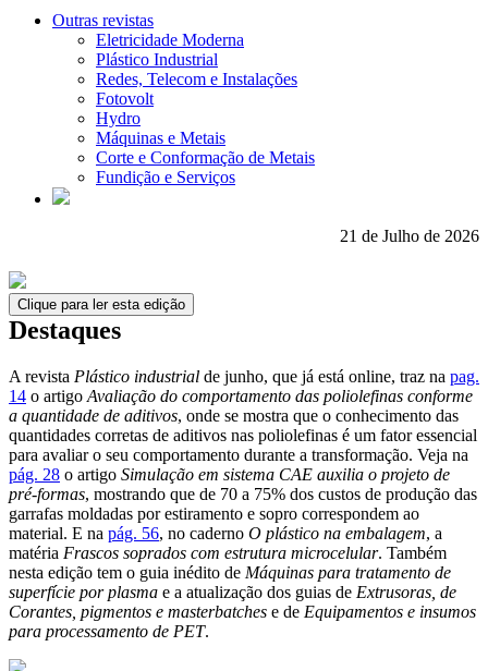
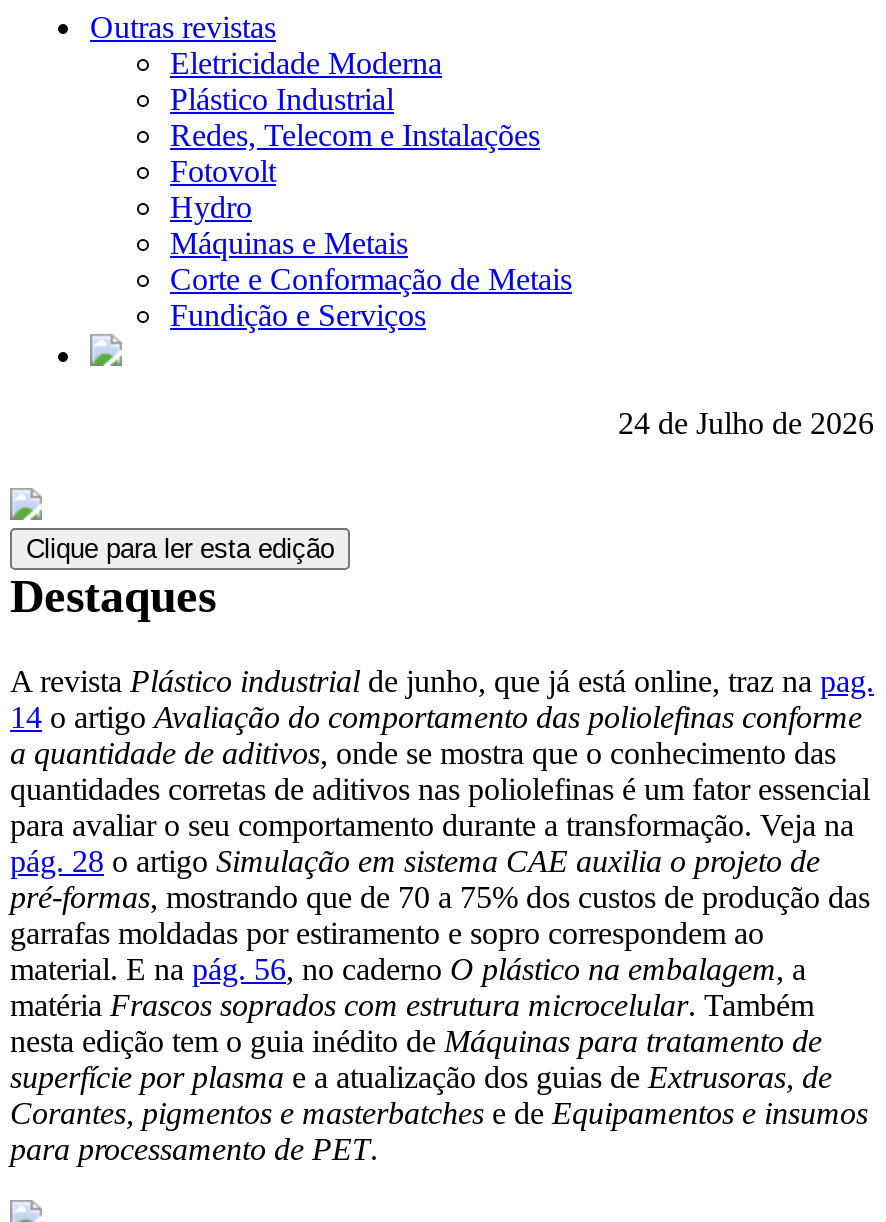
- 21 de Julho de 2026
+ 24 de Julho de 2026
